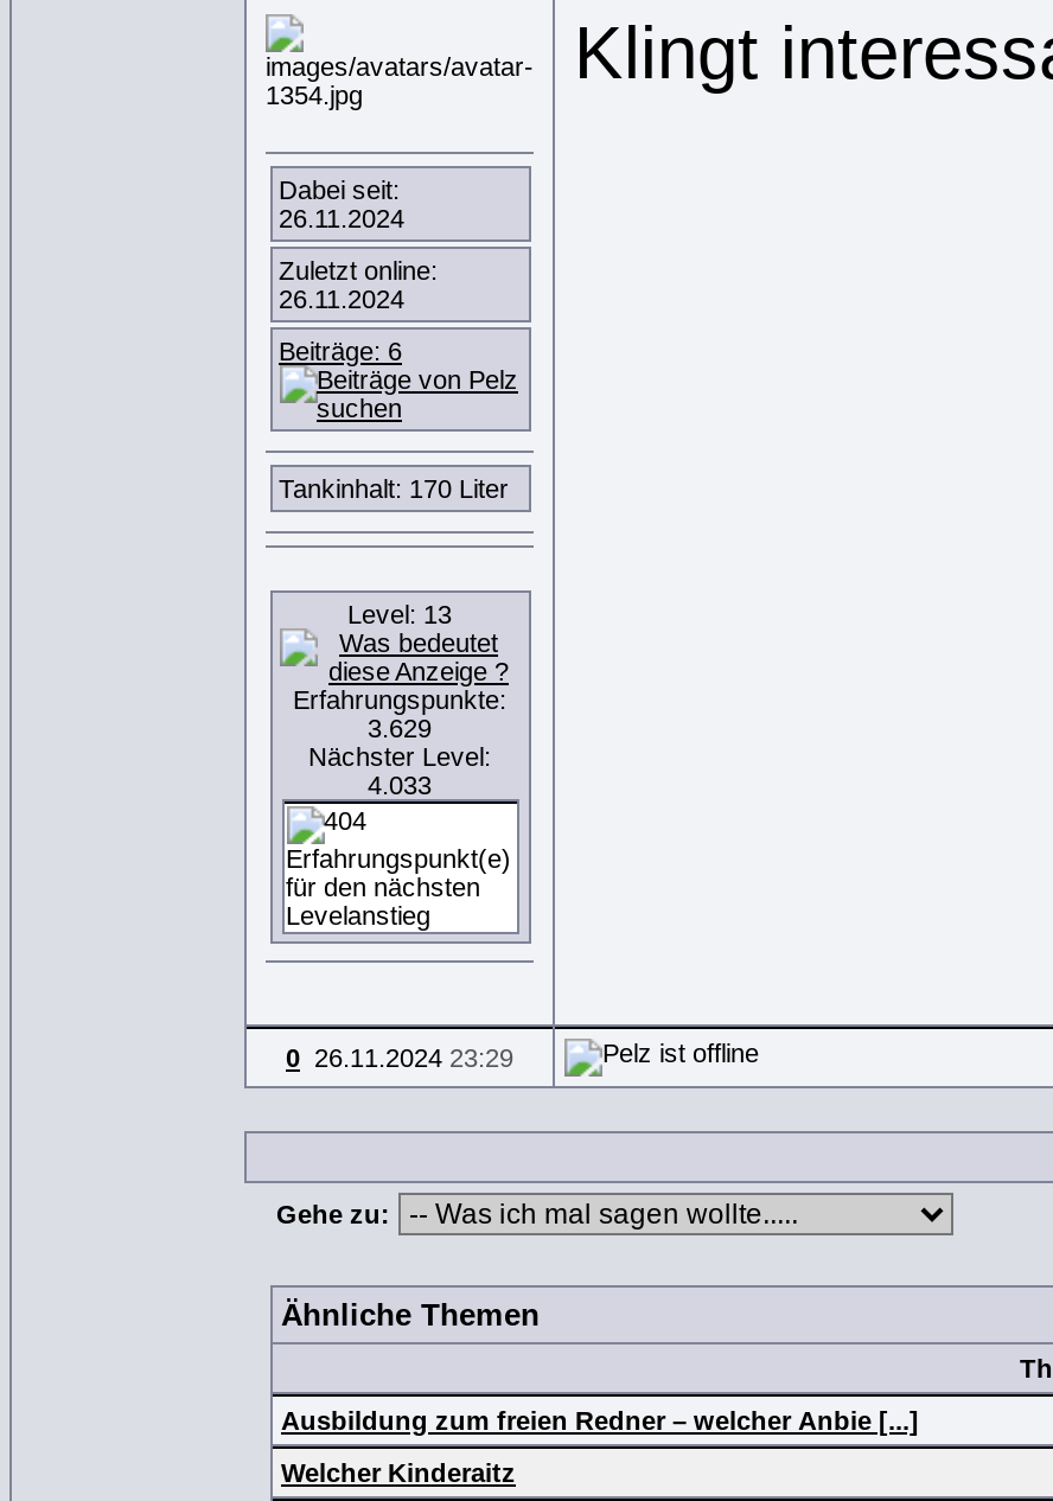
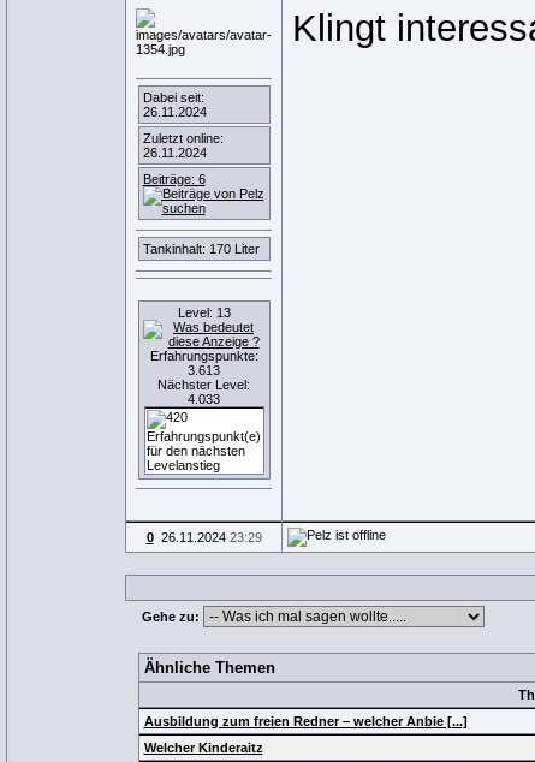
- 3.629
+ 3.613
